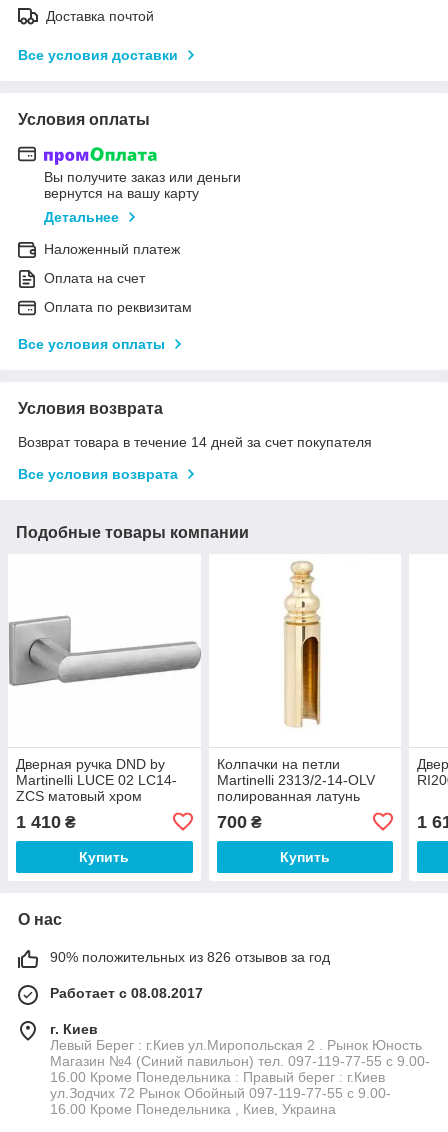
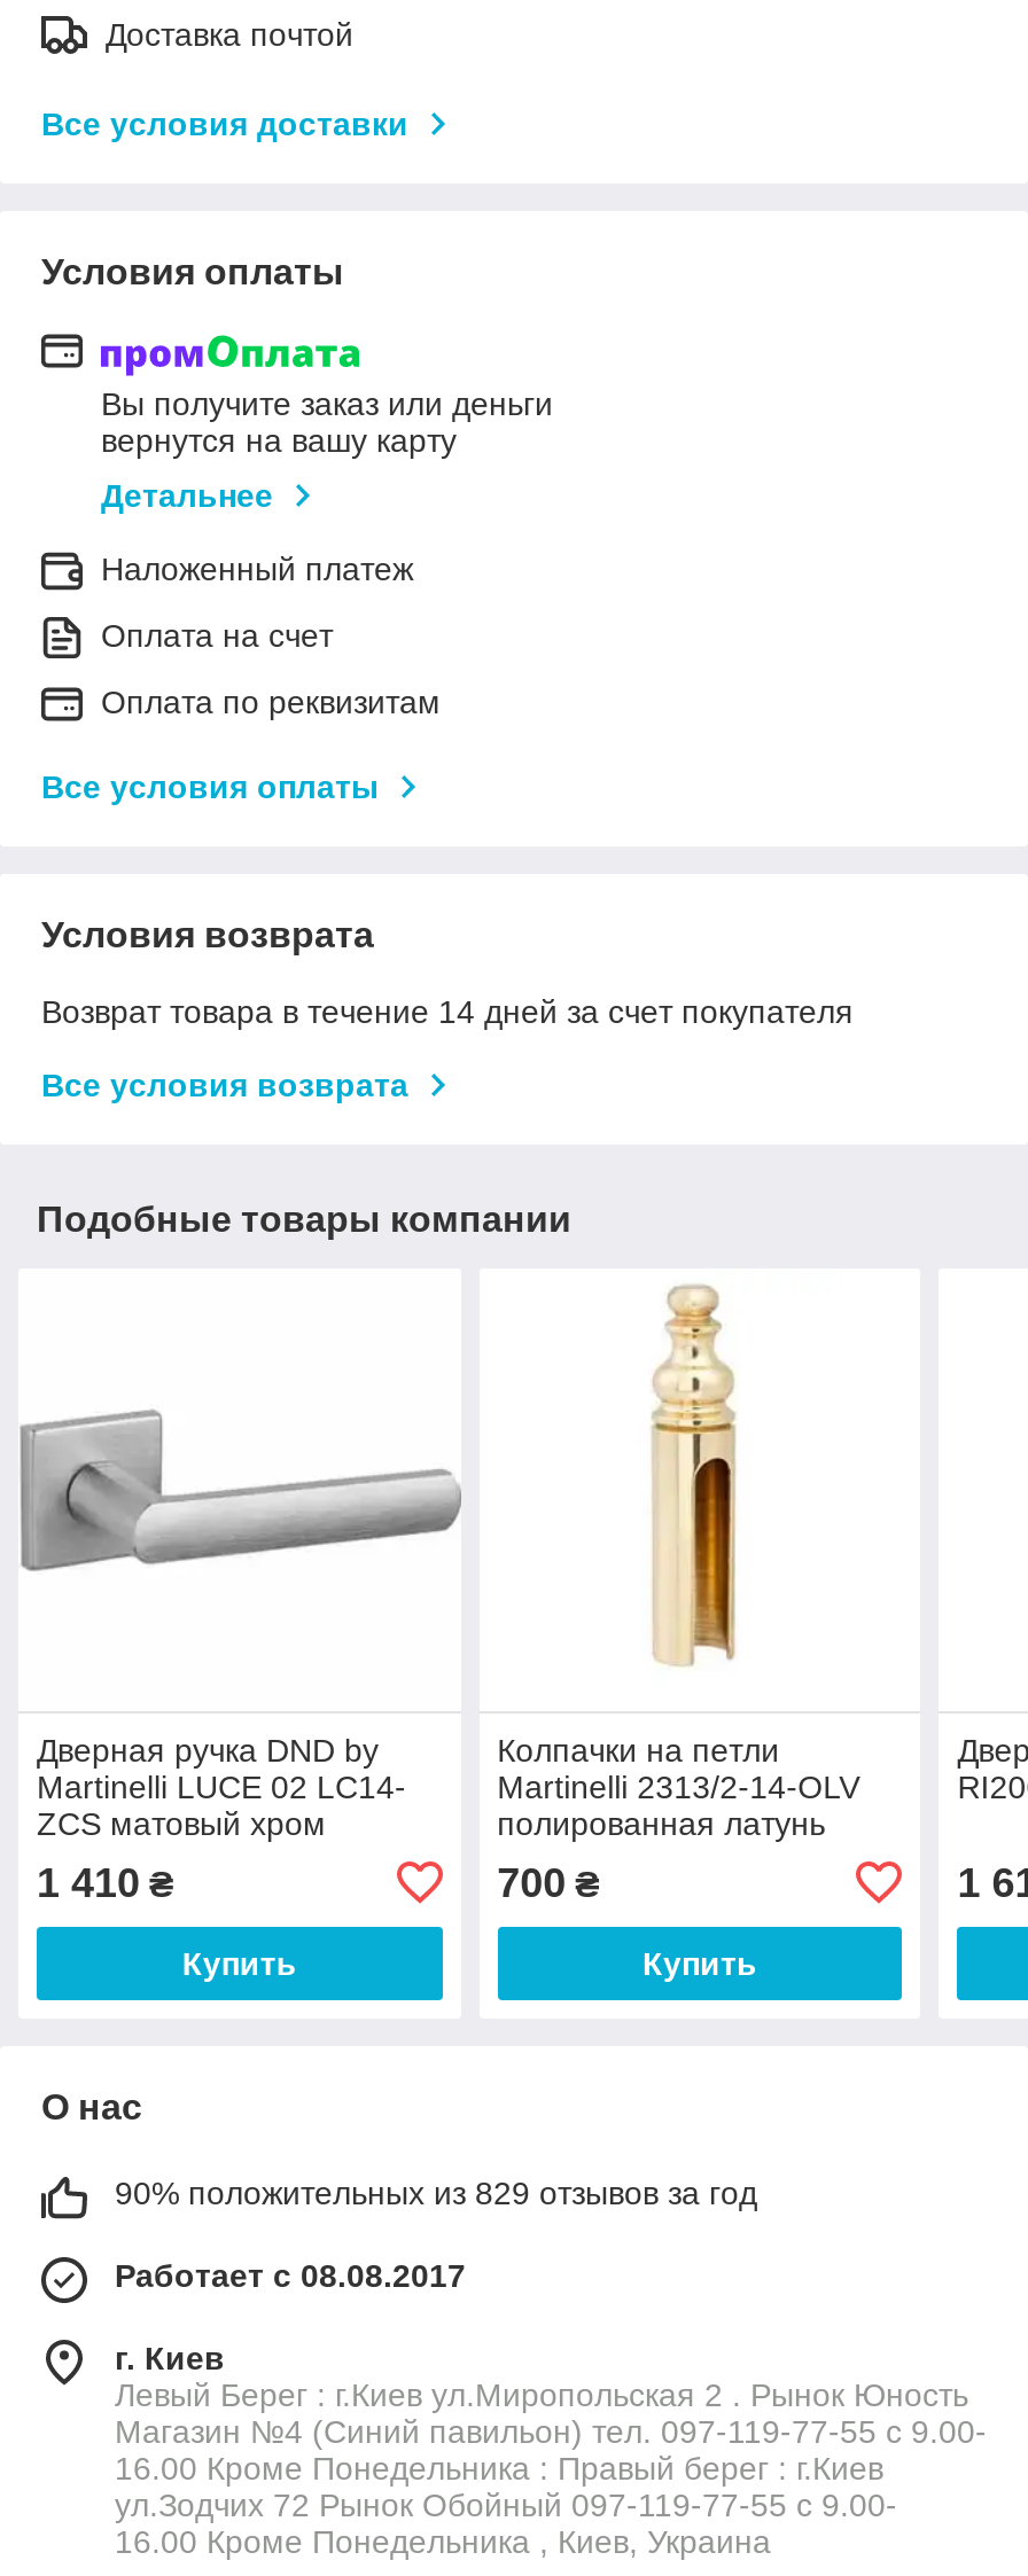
- 90% положительных из 826 отзывов за год
+ 90% положительных из 829 отзывов за год
